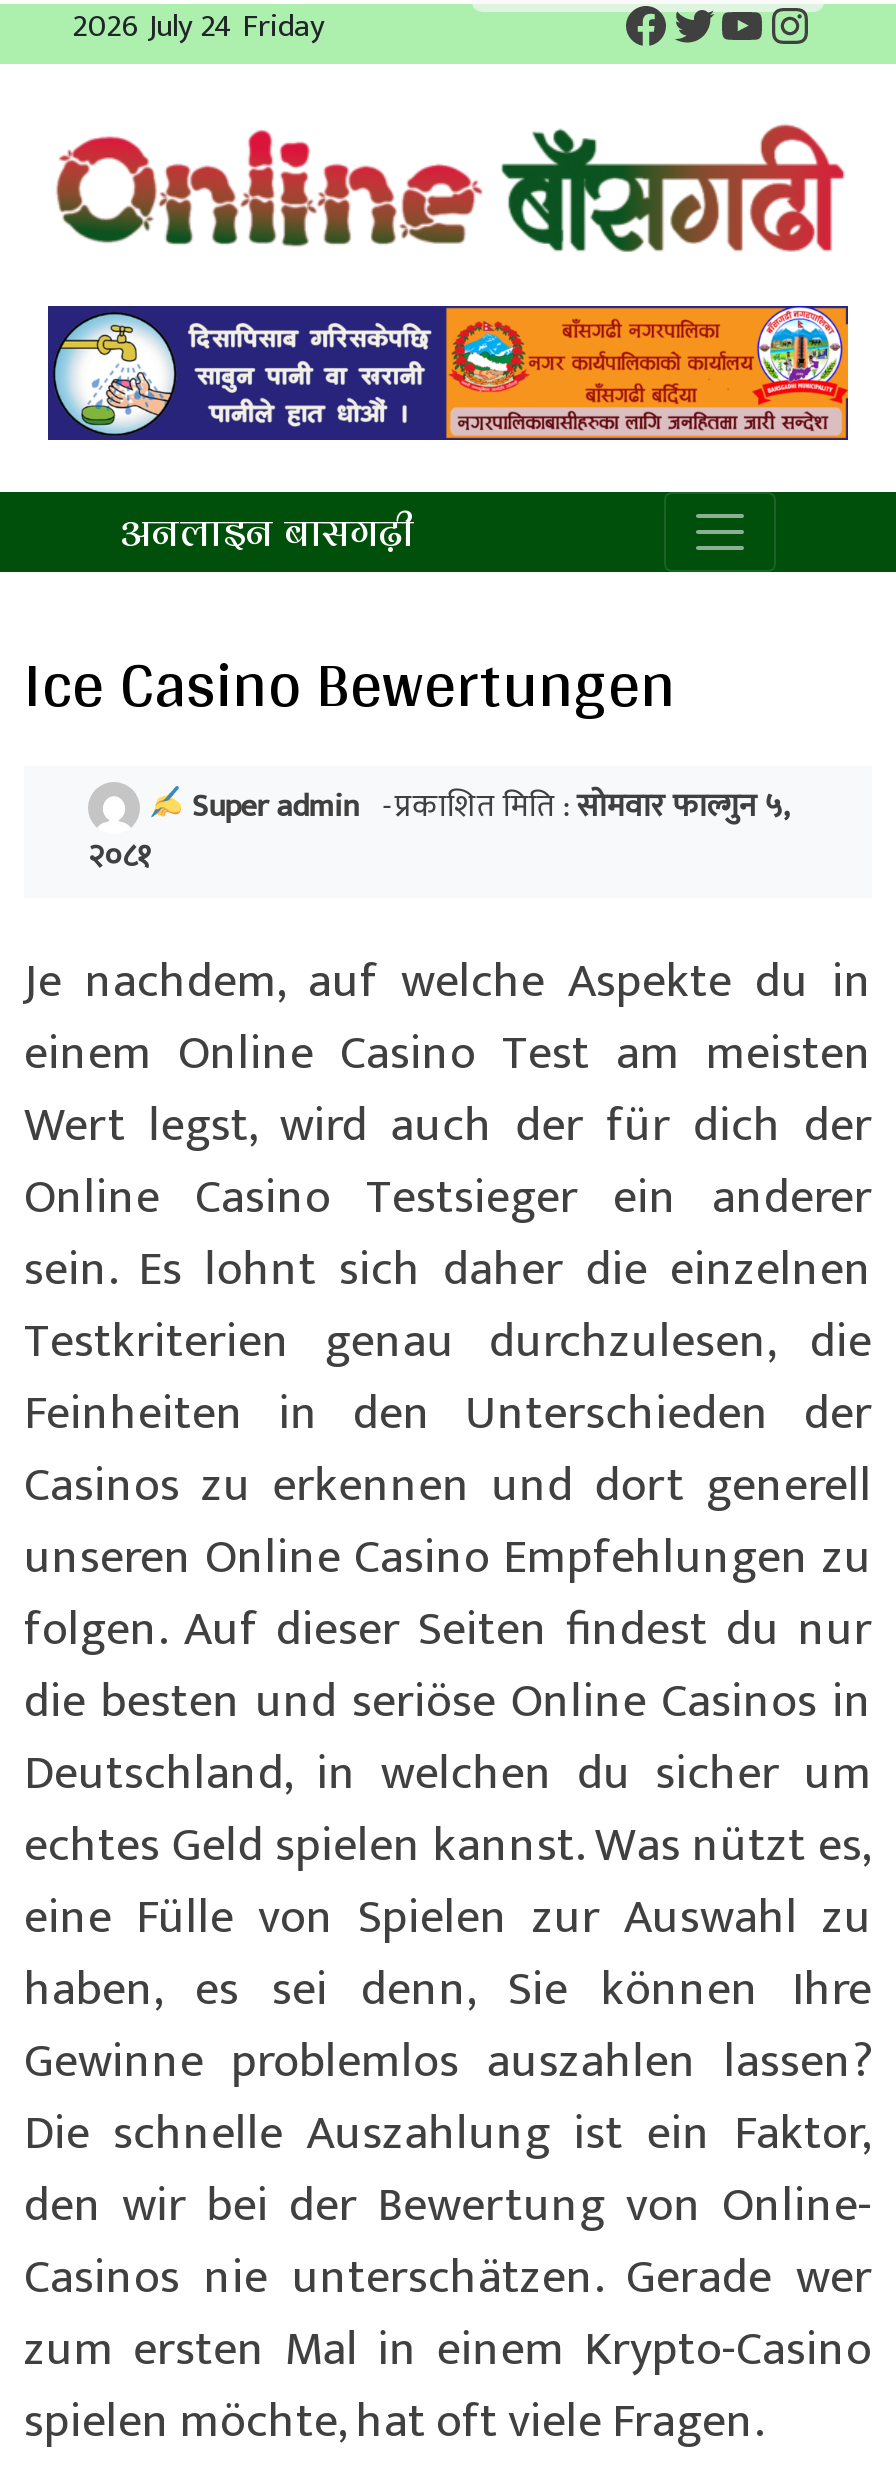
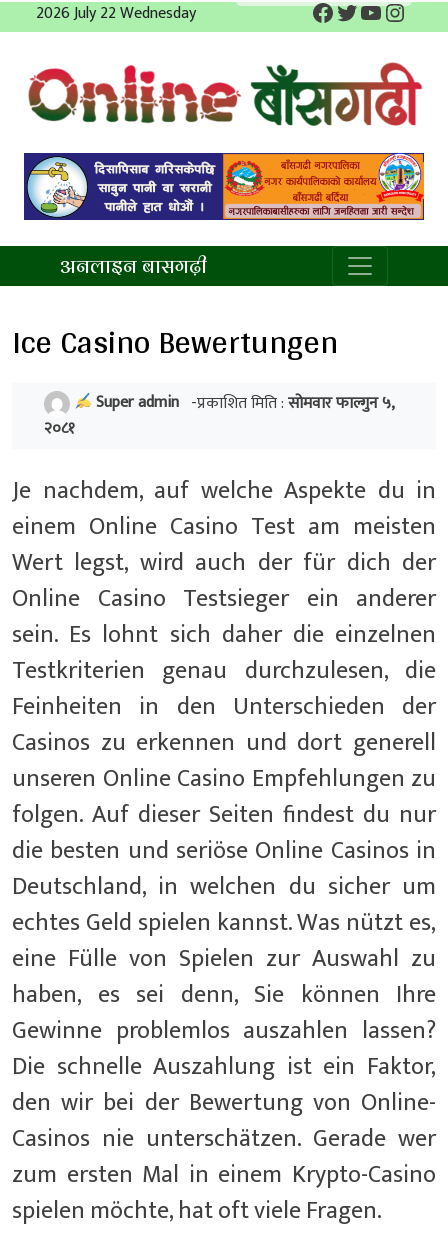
- 2026 July 24 Friday
+ 2026 July 22 Wednesday
